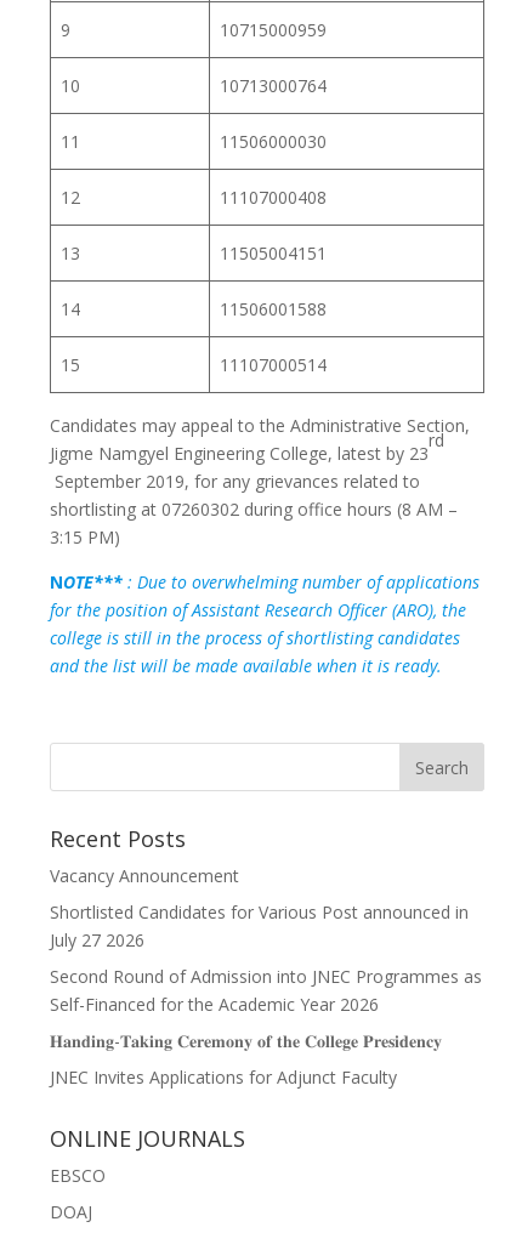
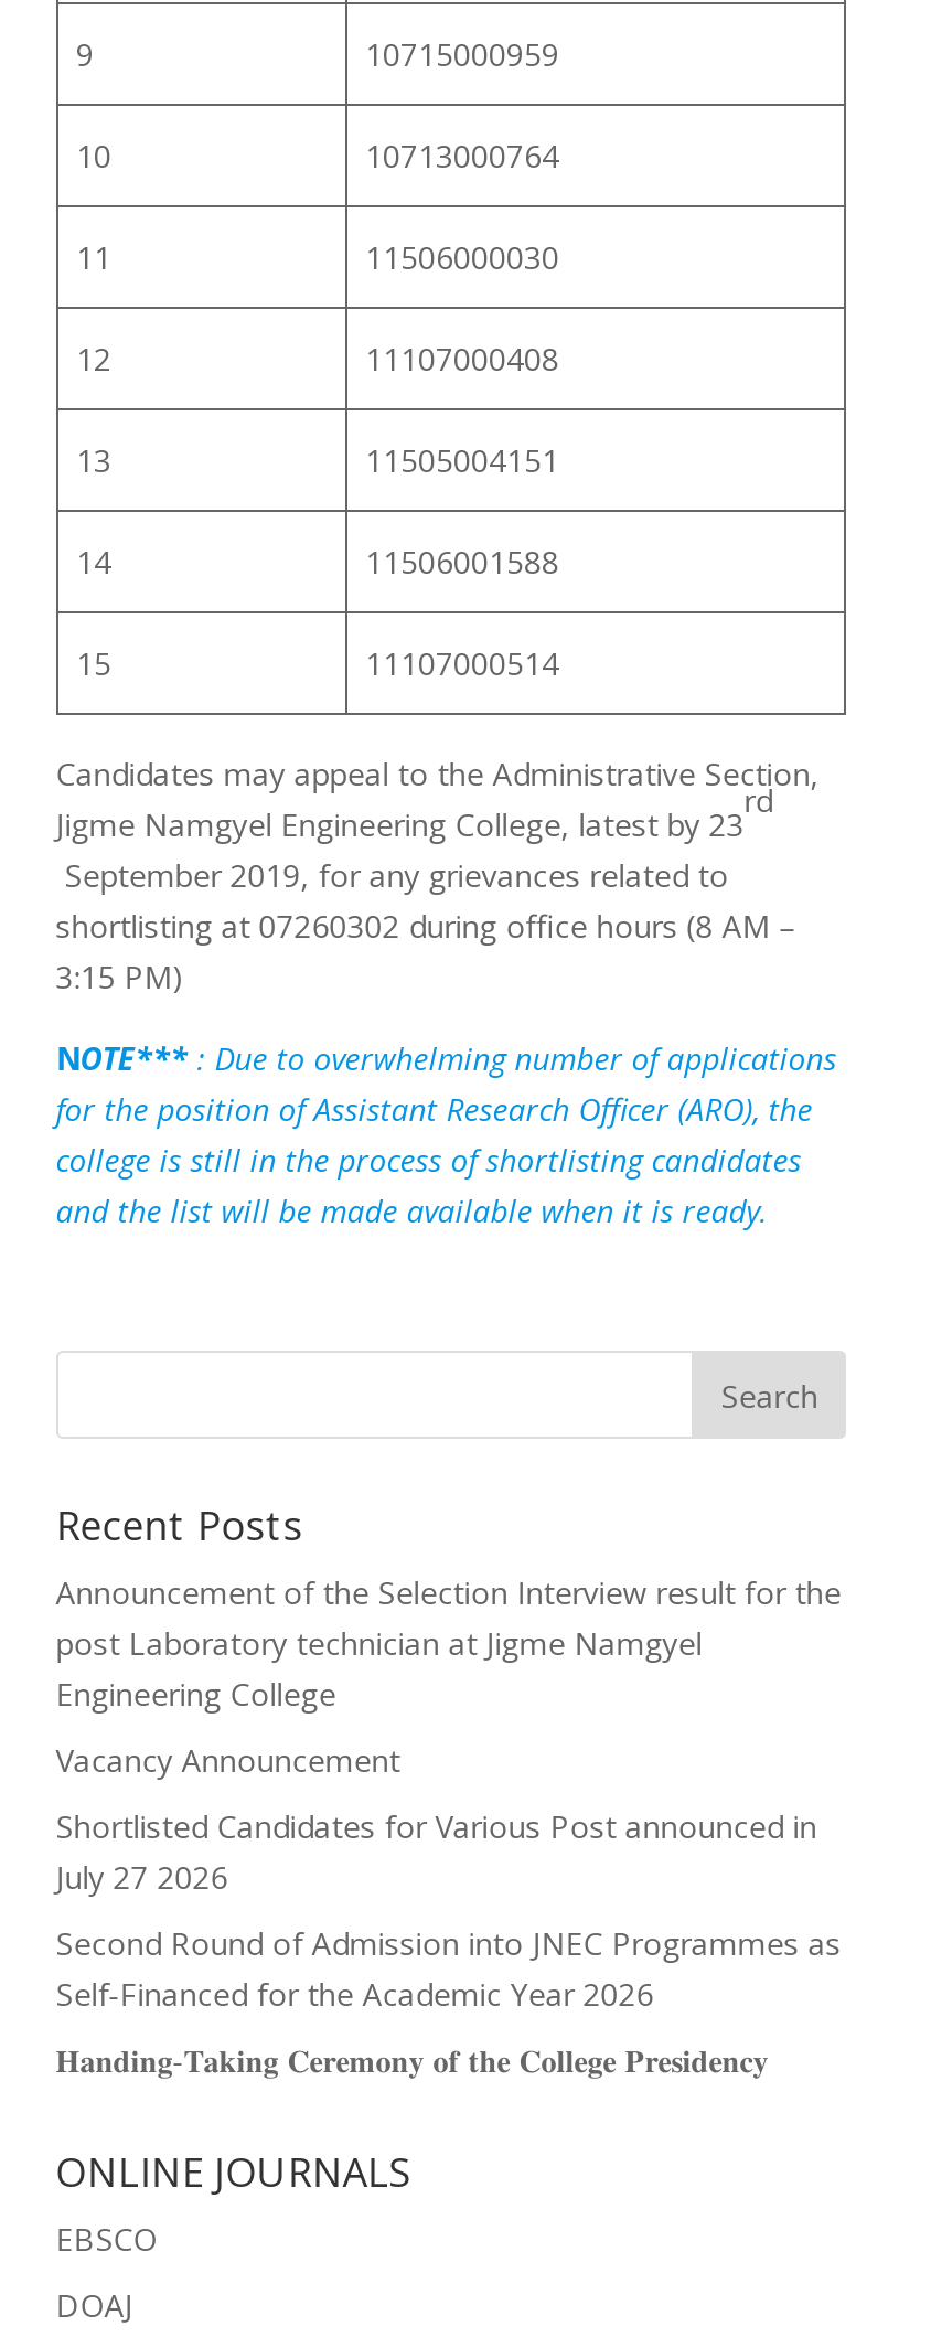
+ Announcement of the Selection Interview result for the
+ post Laboratory technician at Jigme Namgyel
+ Engineering College

moved down: Vacancy Announcement | Shortlisted Candidates for Various Post announced in | July 27 2026 | Second Round of Admission into JNEC Programmes as | Self-Financed for the Academic Year 2026

- JNEC Invites Applications for Adjunct Faculty
